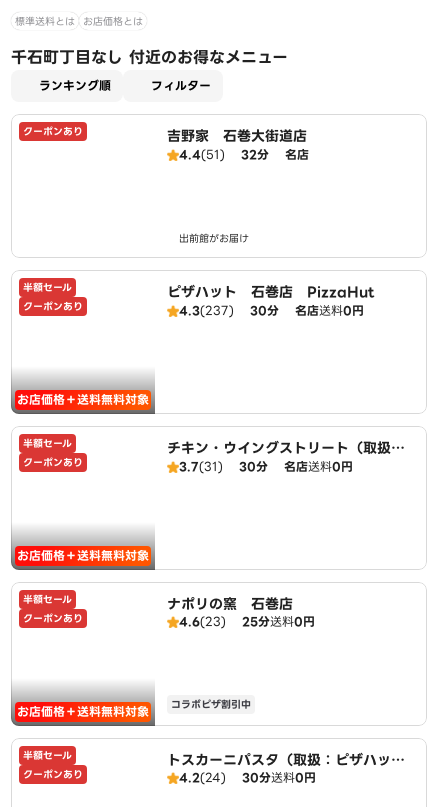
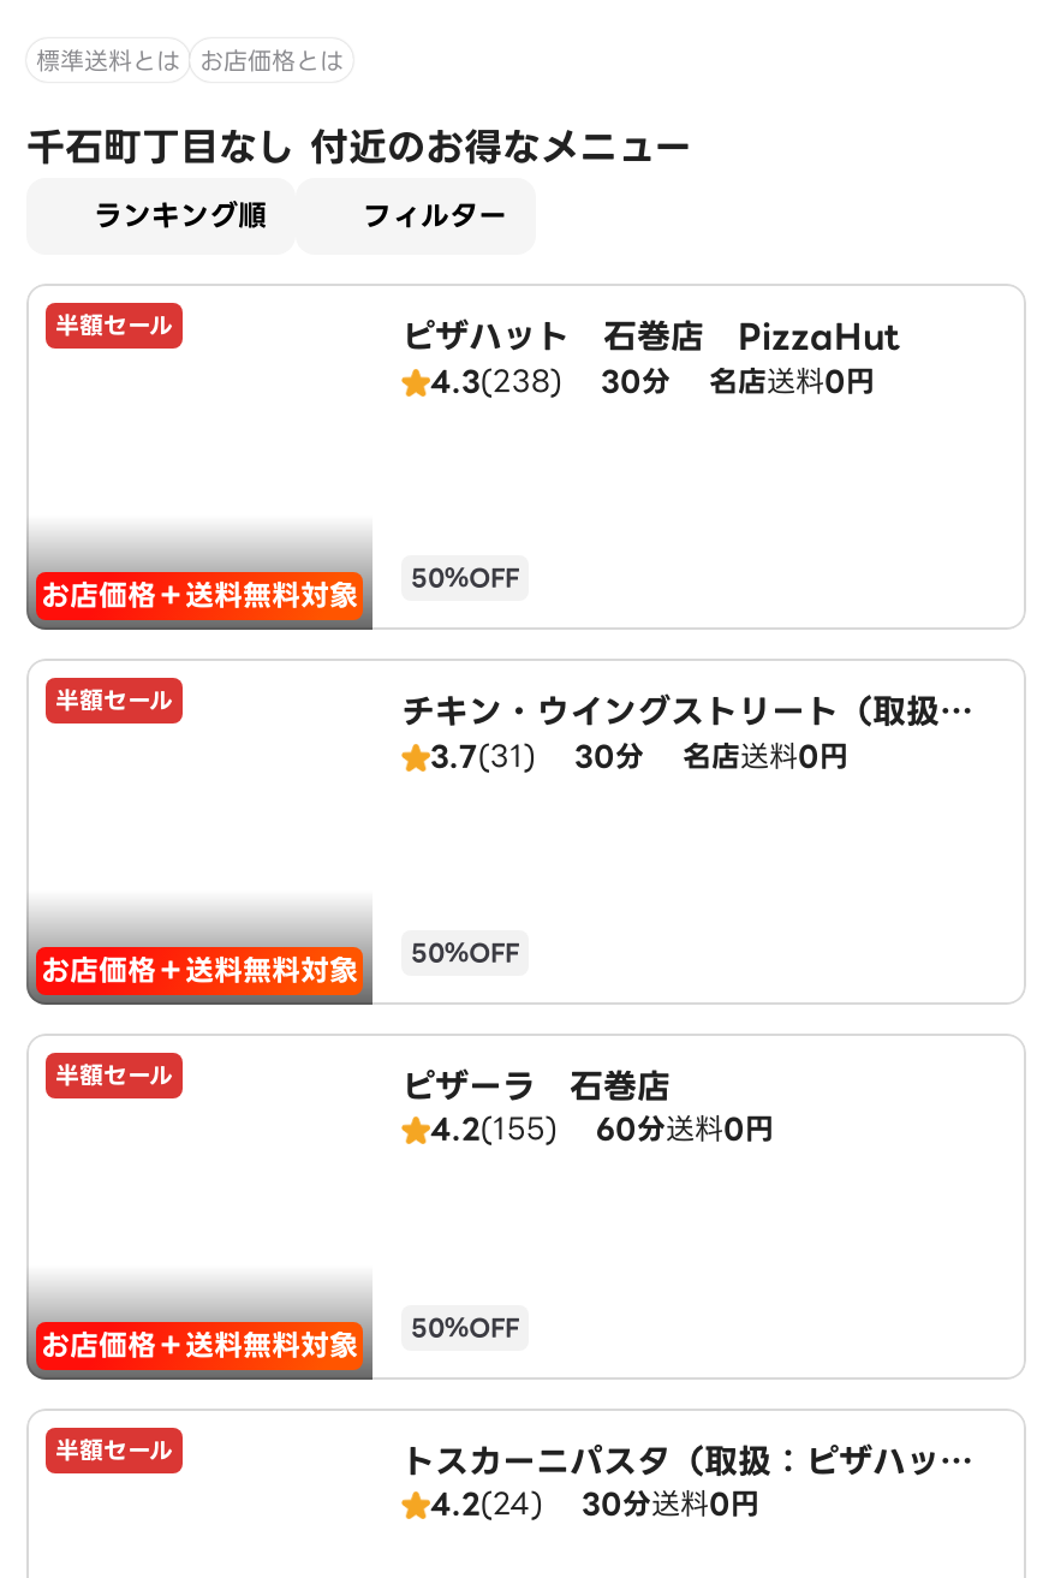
- クーポンあり
- 吉野家 石巻大街道店
- 4.4(51)
- 32分
- 名店

- 出前館がお届け

- クーポンあり

- 4.3(237) 30分 名店送料0円
+ 4.3(238) 30分 名店送料0円

+ 50％OFF

- クーポンあり

+ 50％OFF

- ナポリの窯 石巻店
- 4.6(23)
- 25分送料0円
+ ピザーラ 石巻店
+ 4.2(155)
+ 60分送料0円

- クーポンあり

- コラボピザ割引中
+ 50％OFF

- クーポンあり
